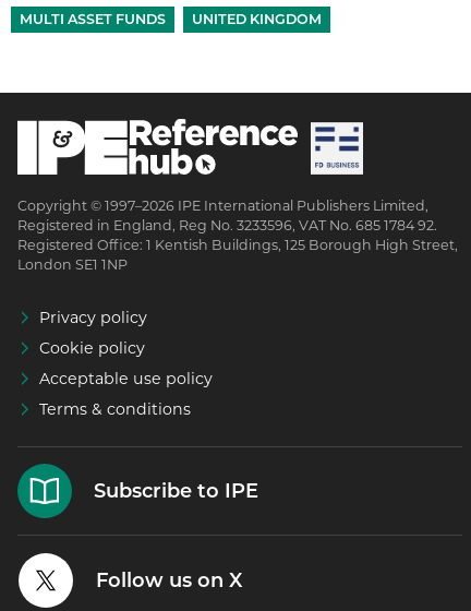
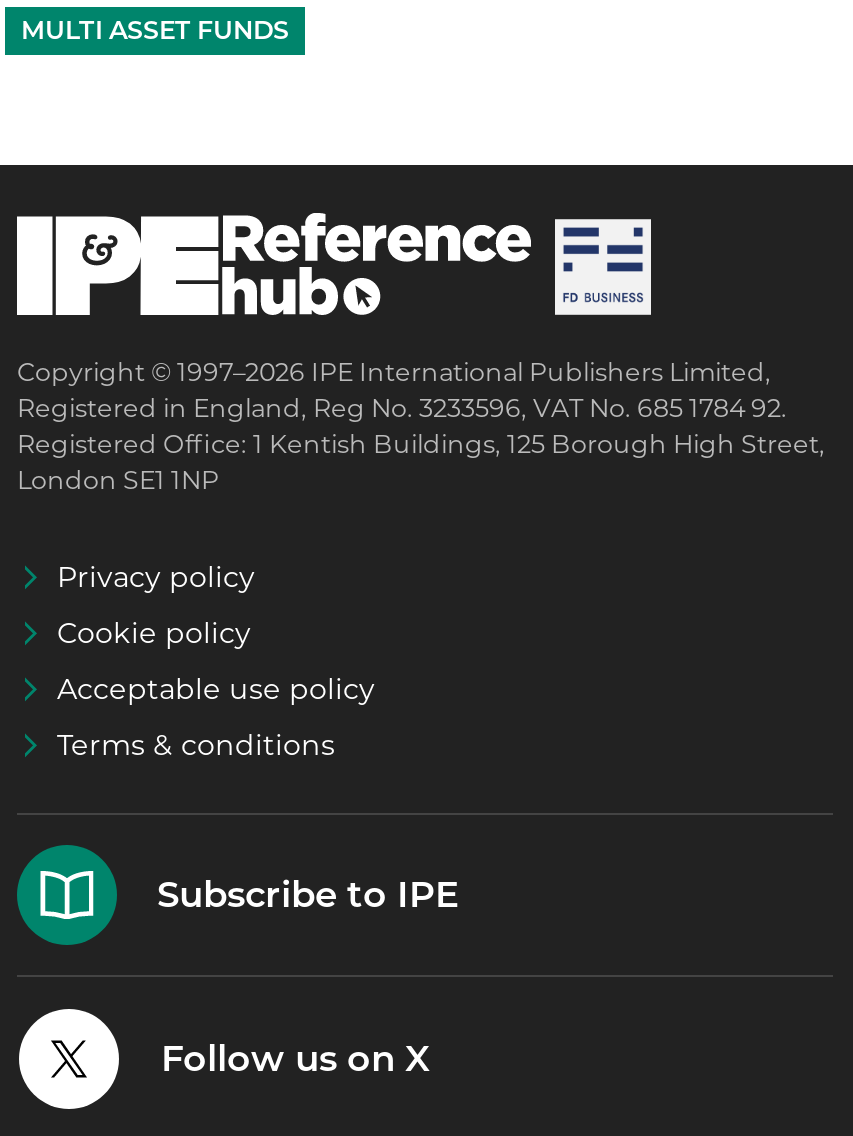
- UNITED KINGDOM
